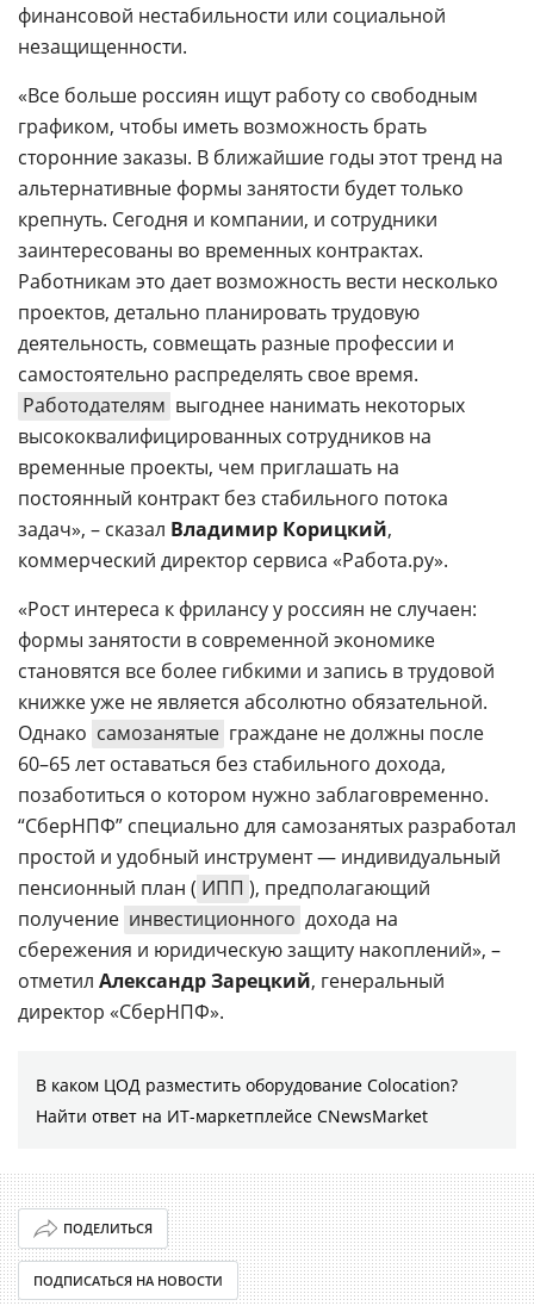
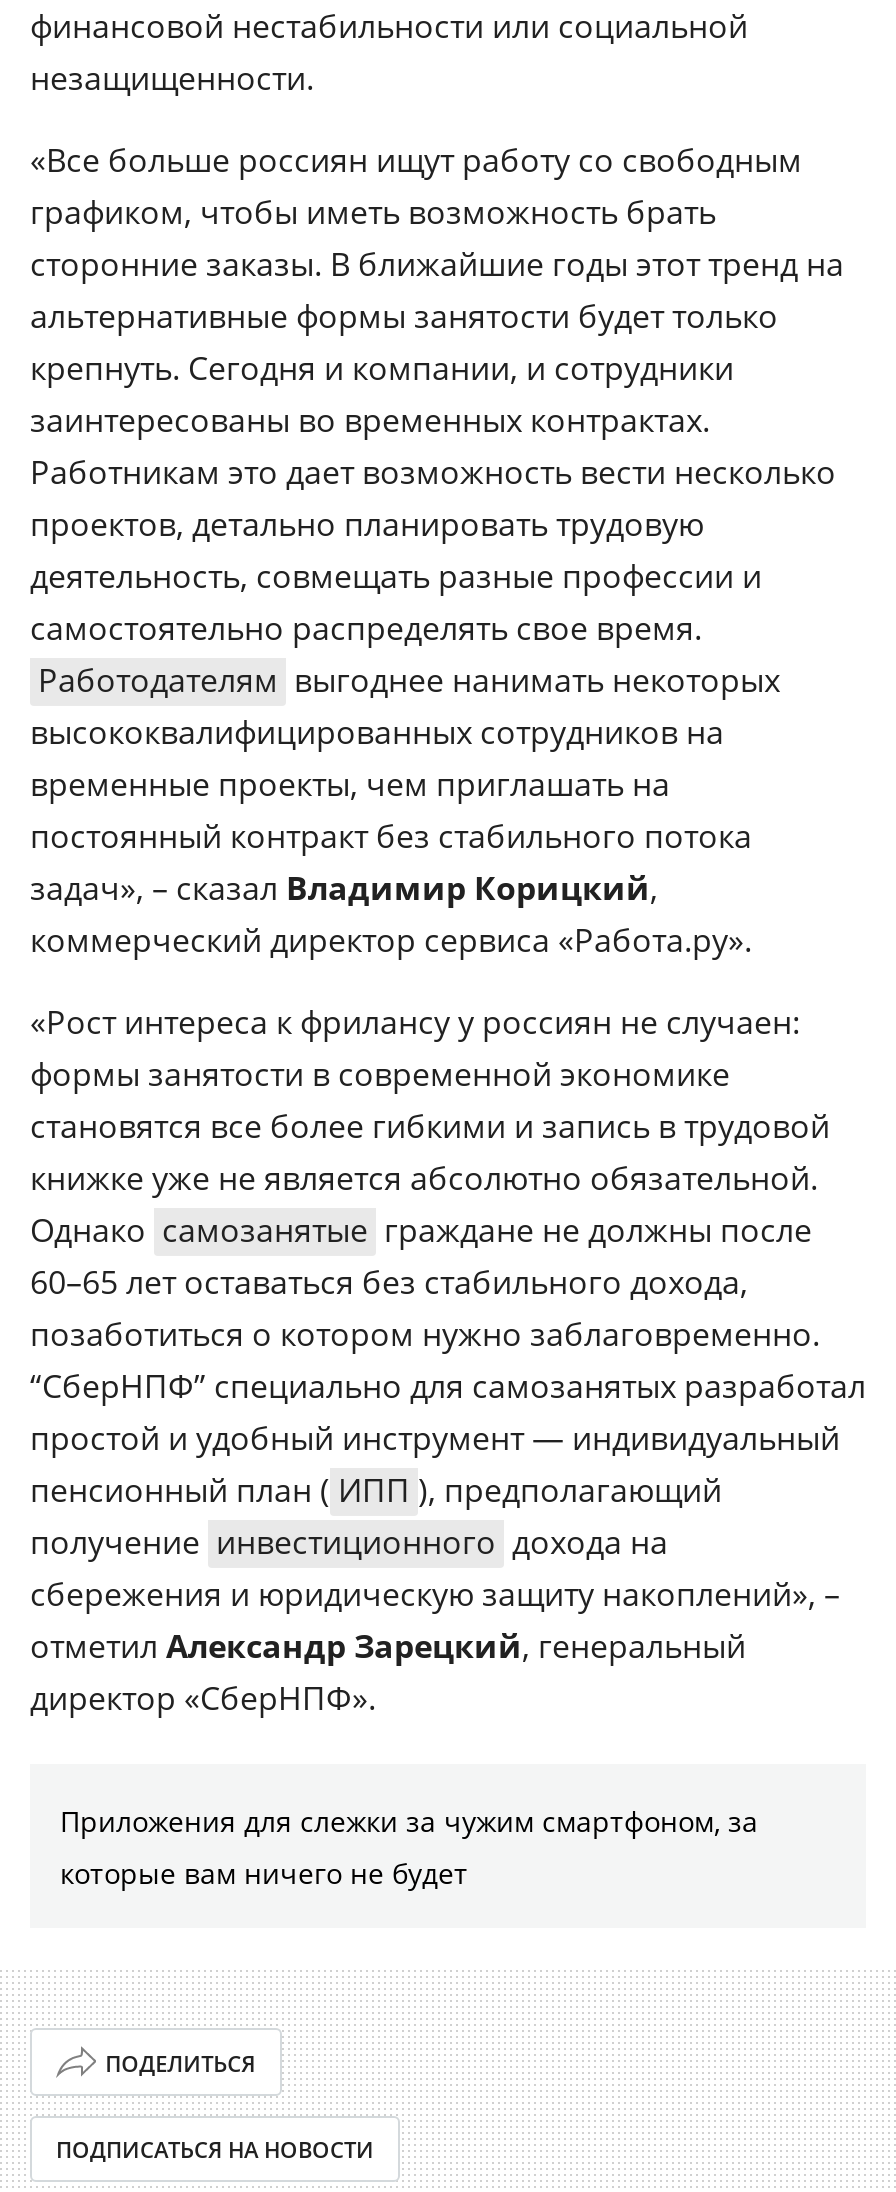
- В каком ЦОД разместить оборудование Colocation?
- Найти ответ на ИТ-маркетплейсе CNewsMarket
+ Приложения для слежки за чужим смартфоном, за
+ которые вам ничего не будет
